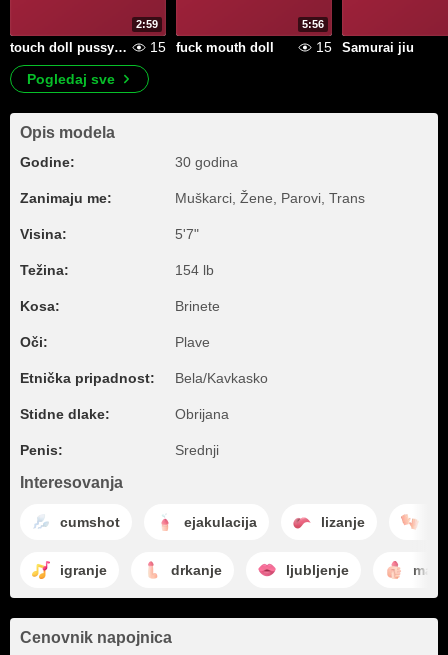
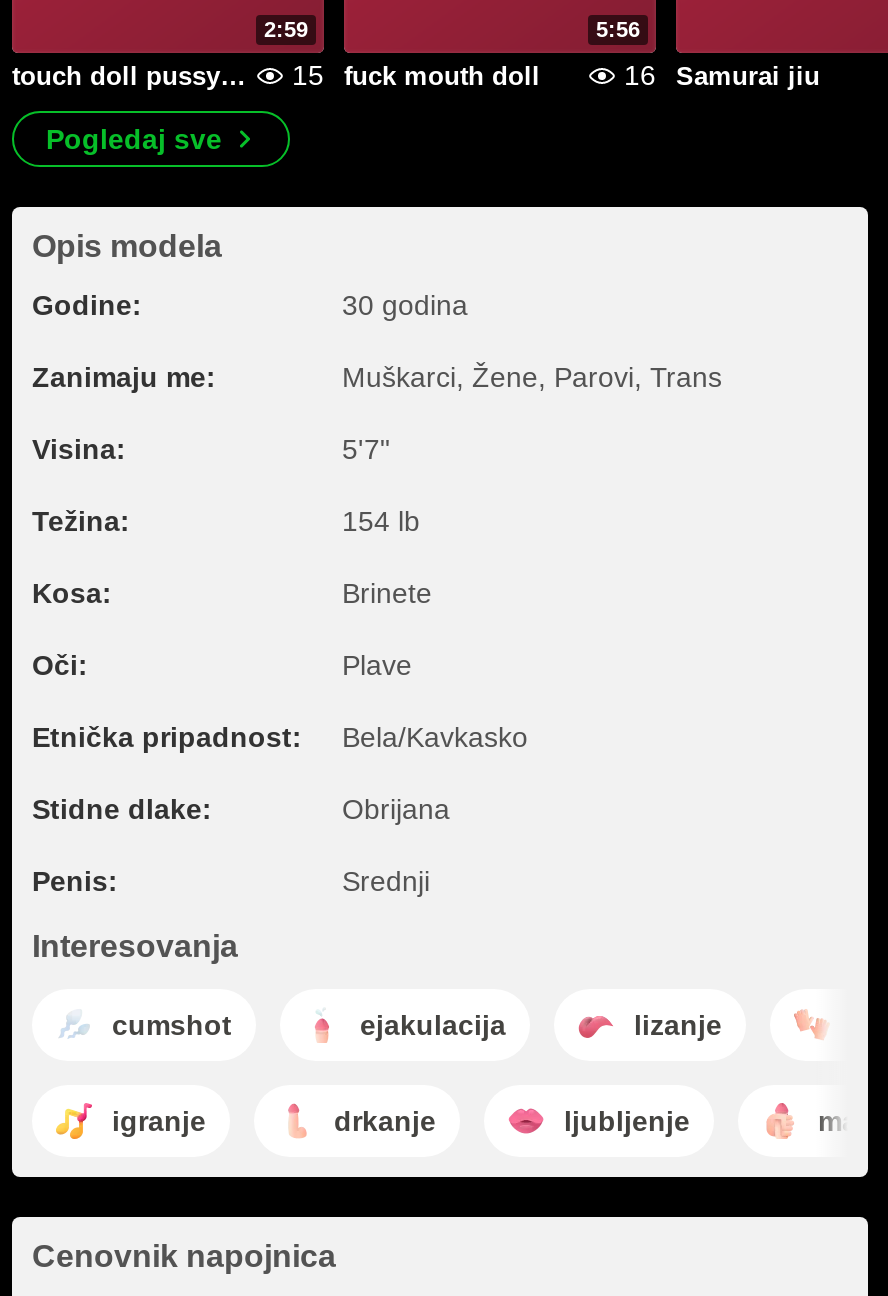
- 15 Samurai jiu
+ 16 Samurai jiu
